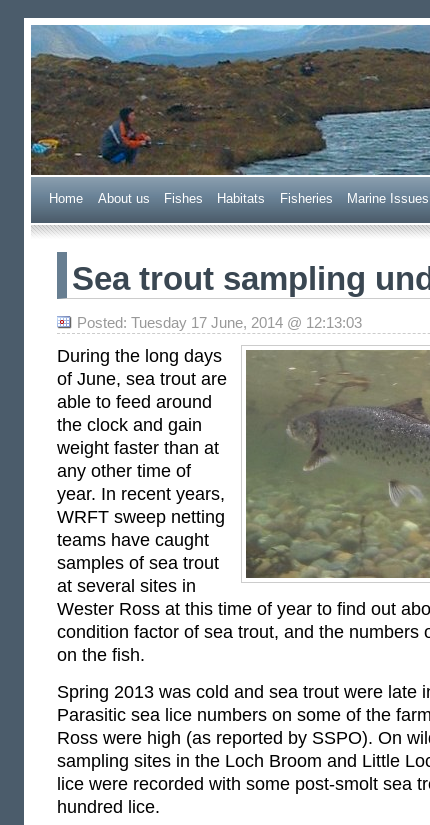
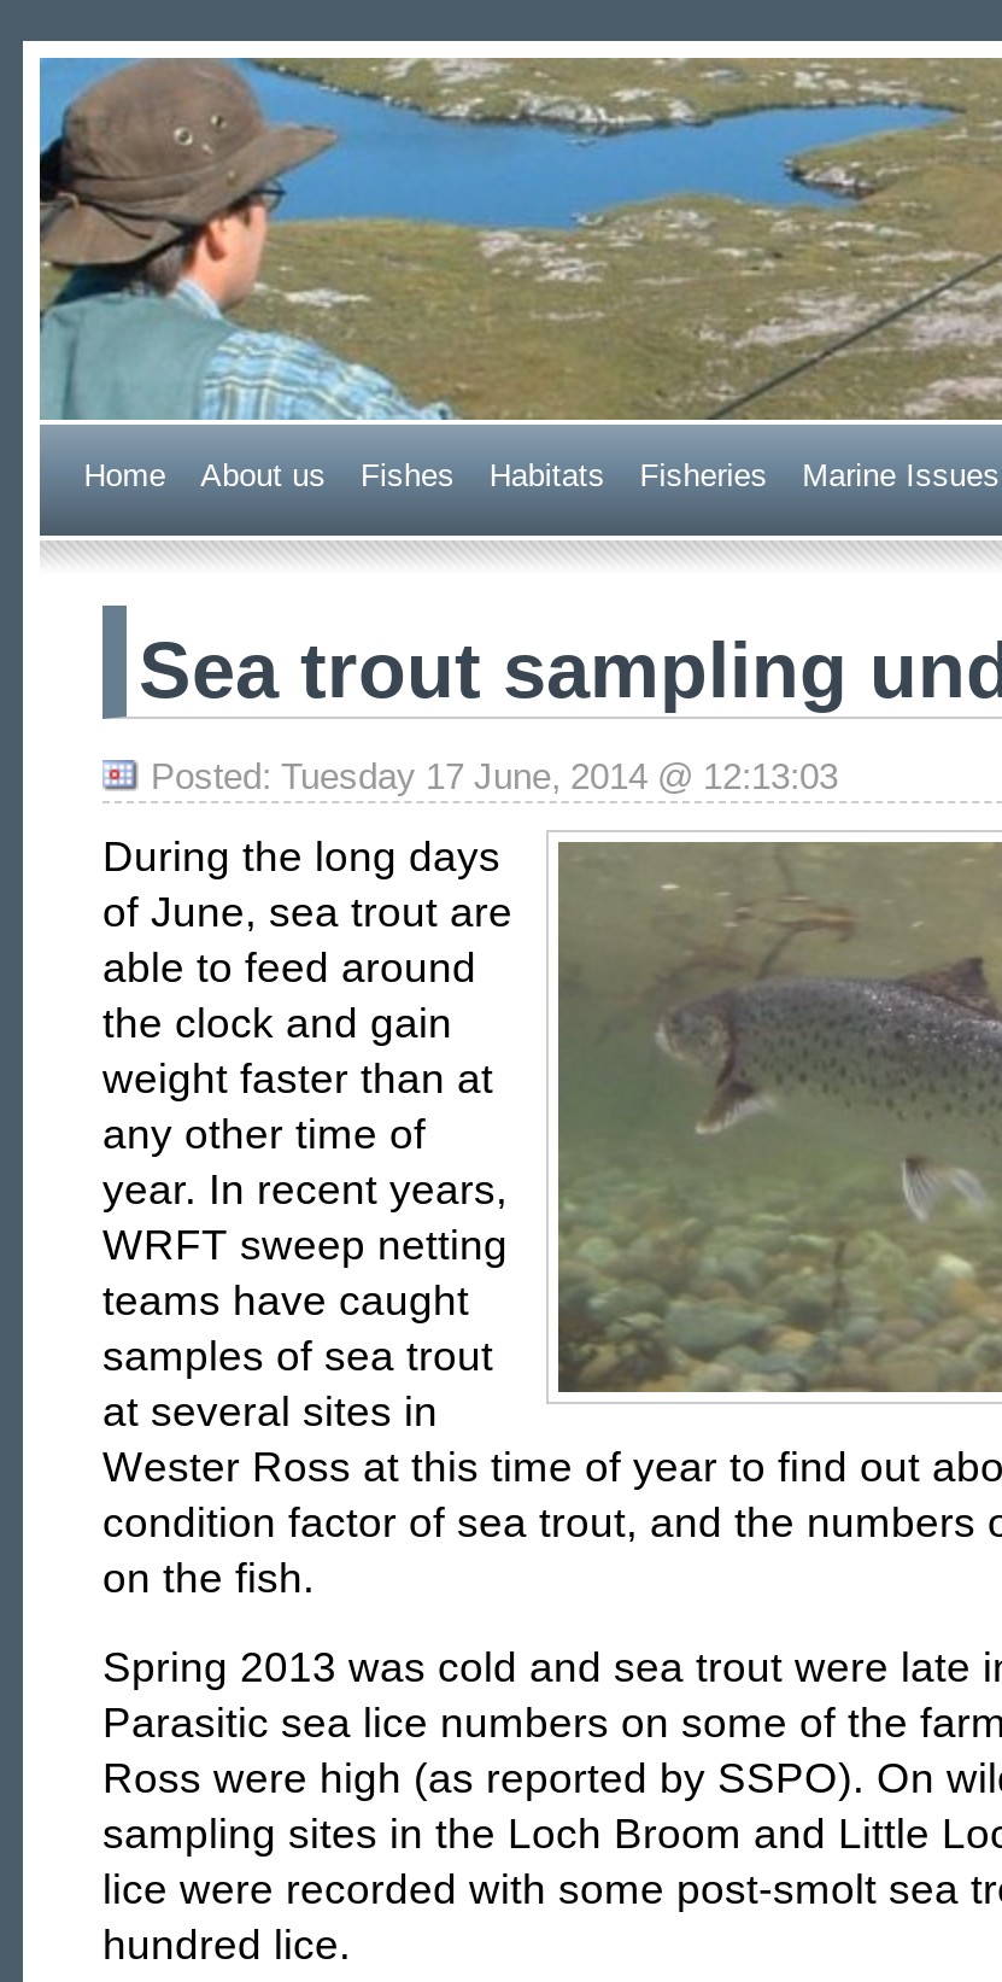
- [image]
+ [image]
